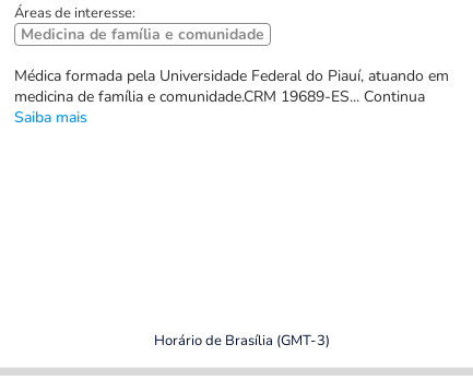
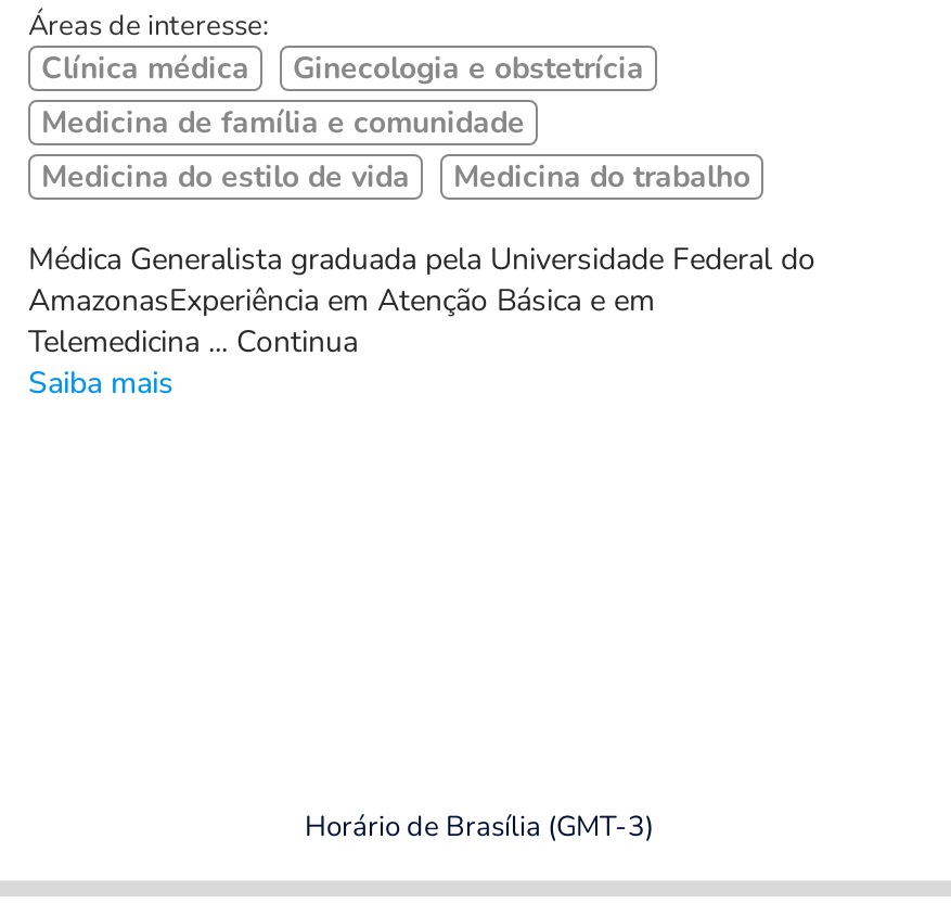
+ Clínica médica
+ Ginecologia e obstetrícia

- Médica formada pela Universidade Federal do Piauí, atuando em
- medicina de família e comunidade.CRM 19689-ES... Continua
+ Medicina do estilo de vida
+ Medicina do trabalho
+ Médica Generalista graduada pela Universidade Federal do
+ AmazonasExperiência em Atenção Básica e em
+ Telemedicina ... Continua
